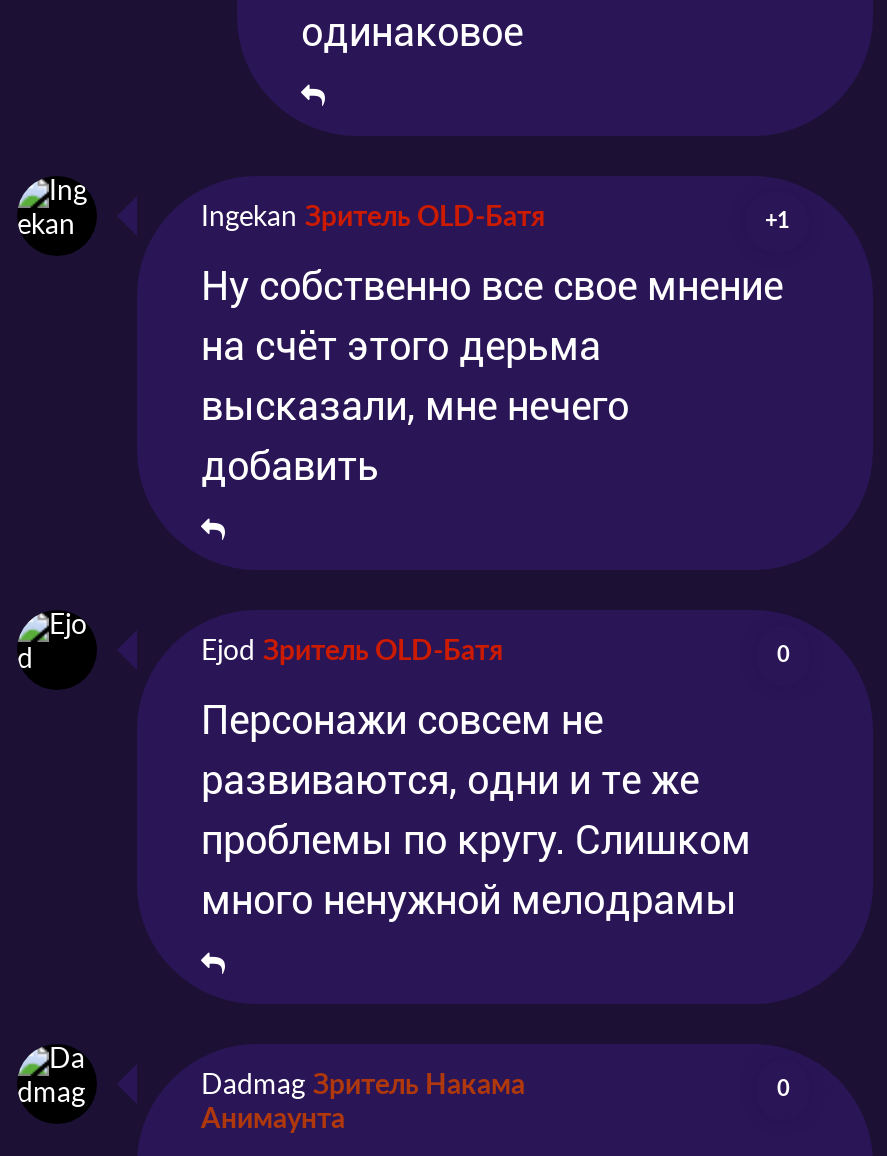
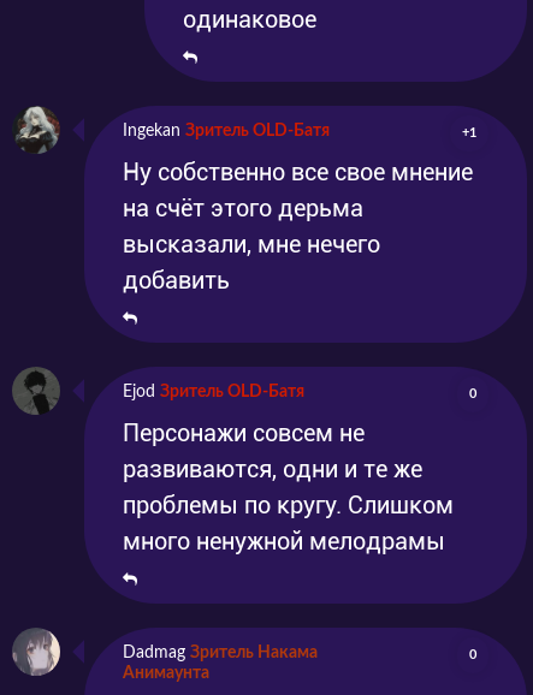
- [image]
+ [image]

- [image]
+ [image]

- [image]
+ [image]
